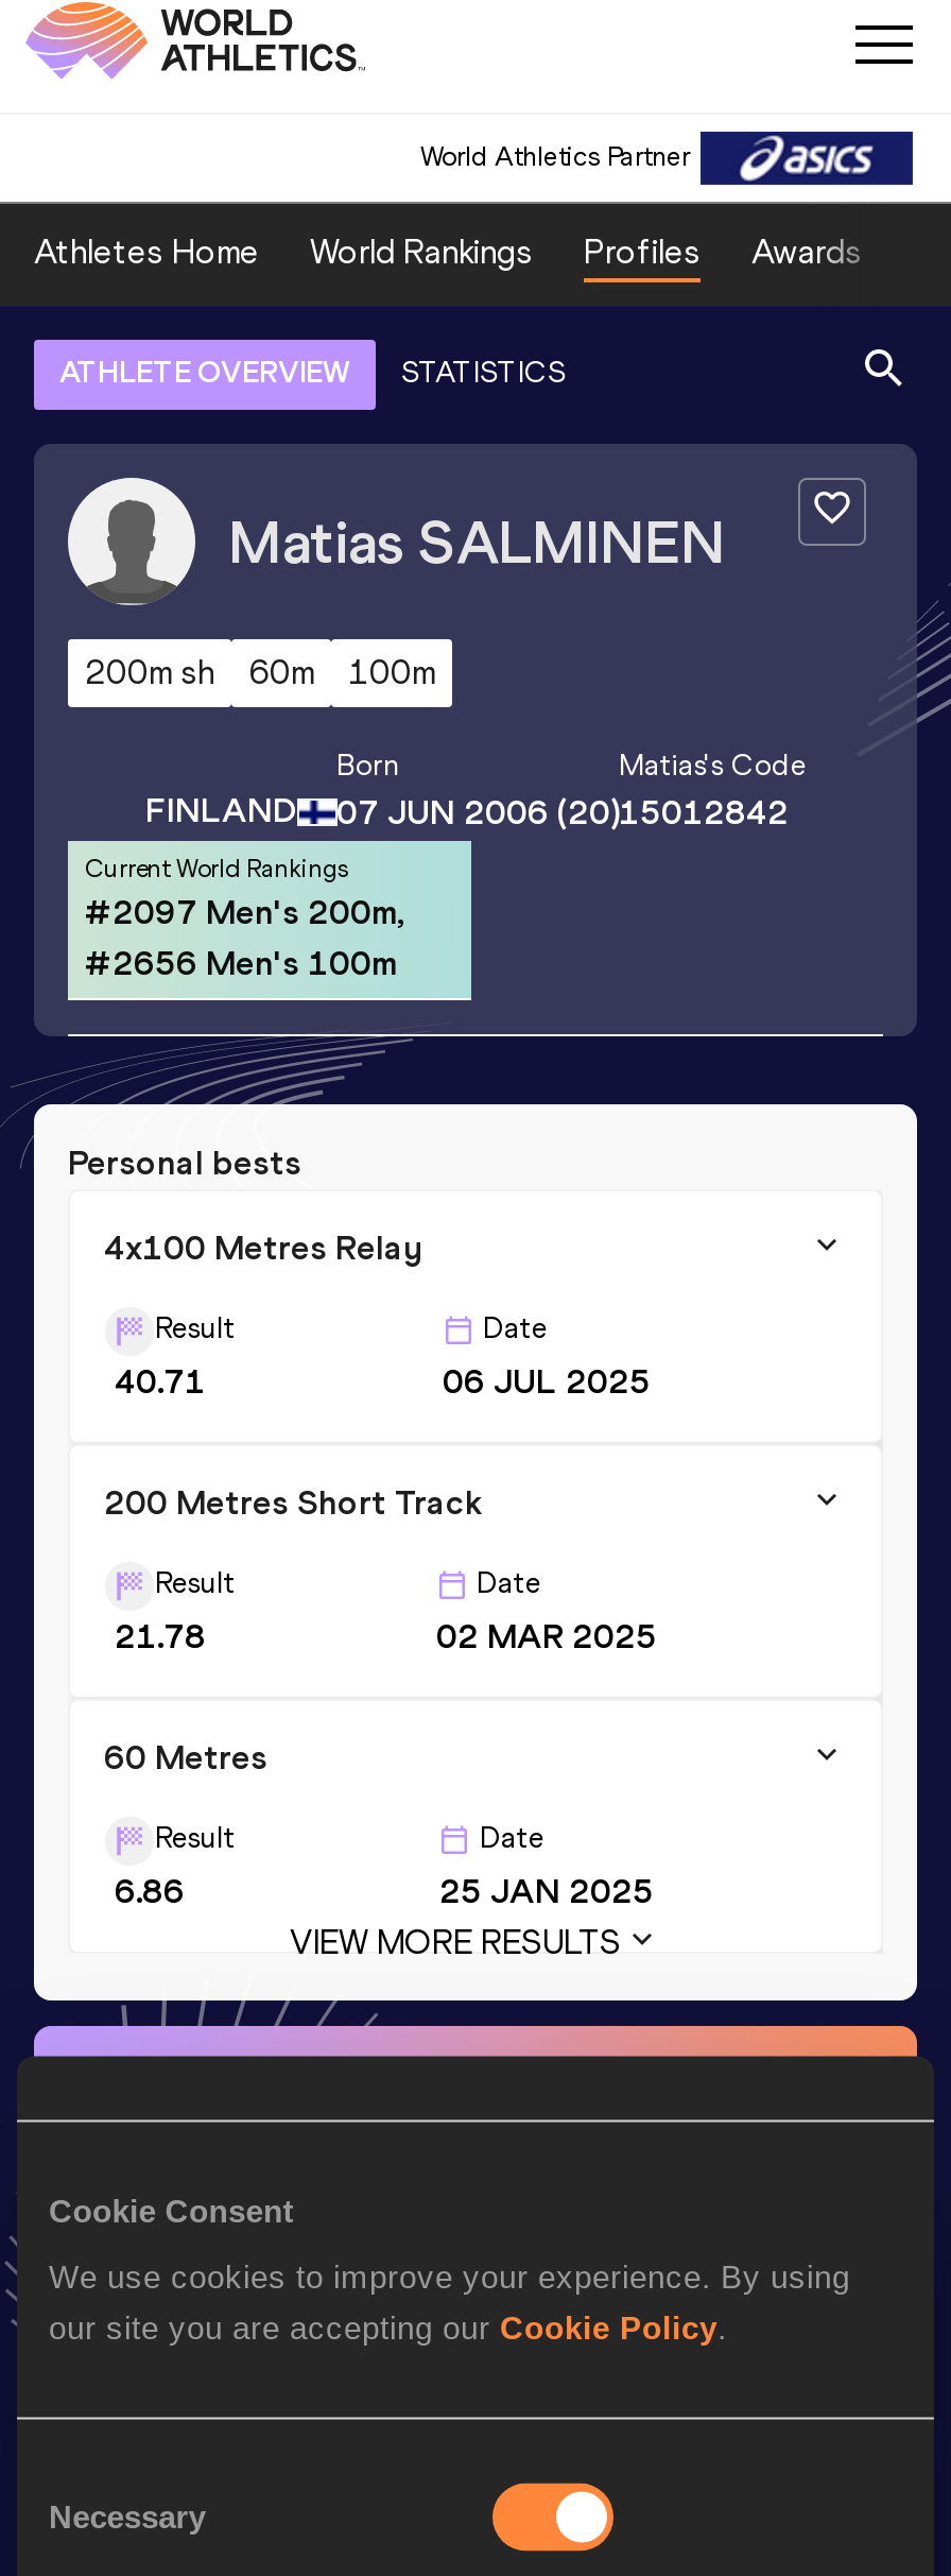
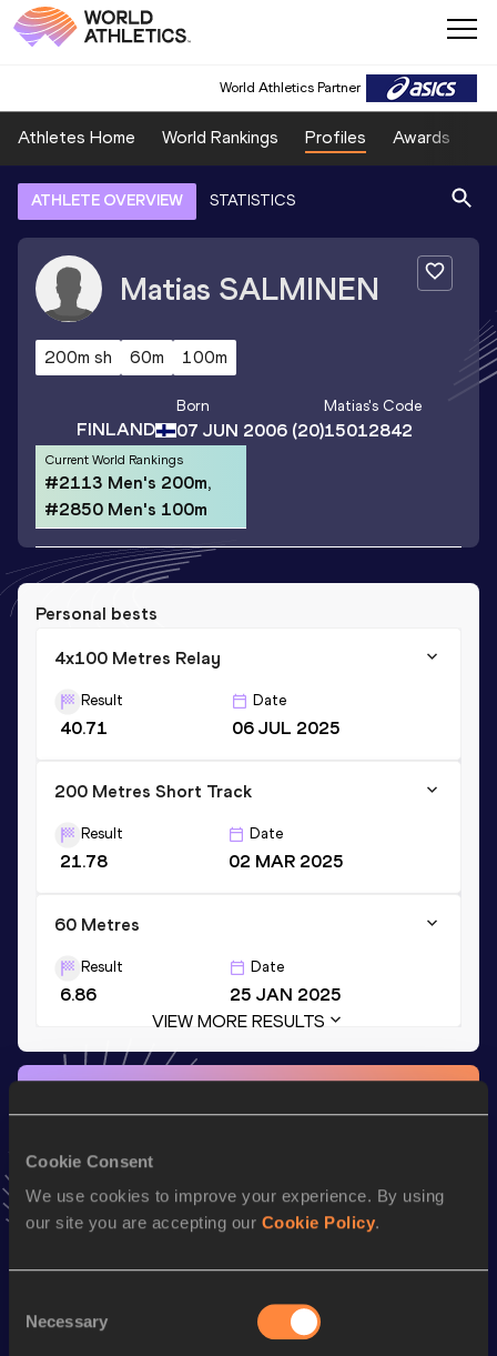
- #2097 Men's 200m,
+ #2113 Men's 200m,

- #2656 Men's 100m
+ #2850 Men's 100m
